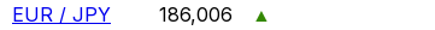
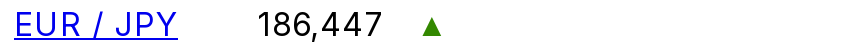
- 186,006
+ 186,447
